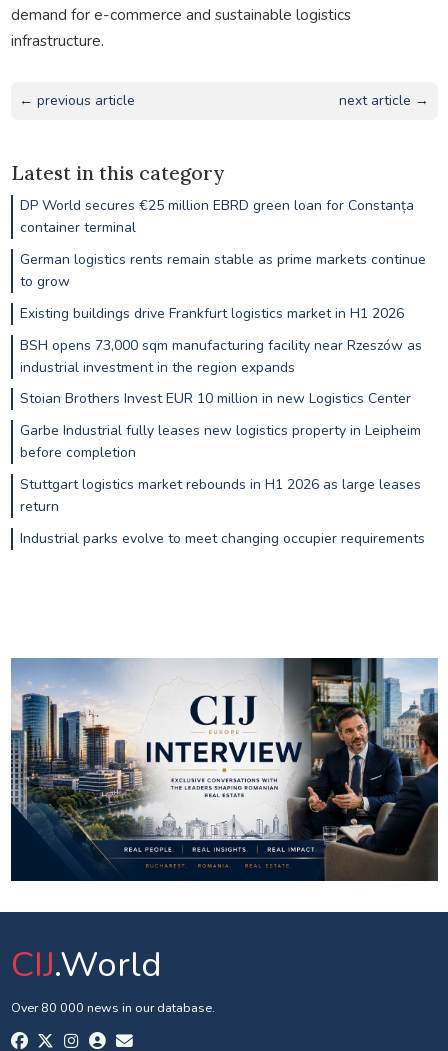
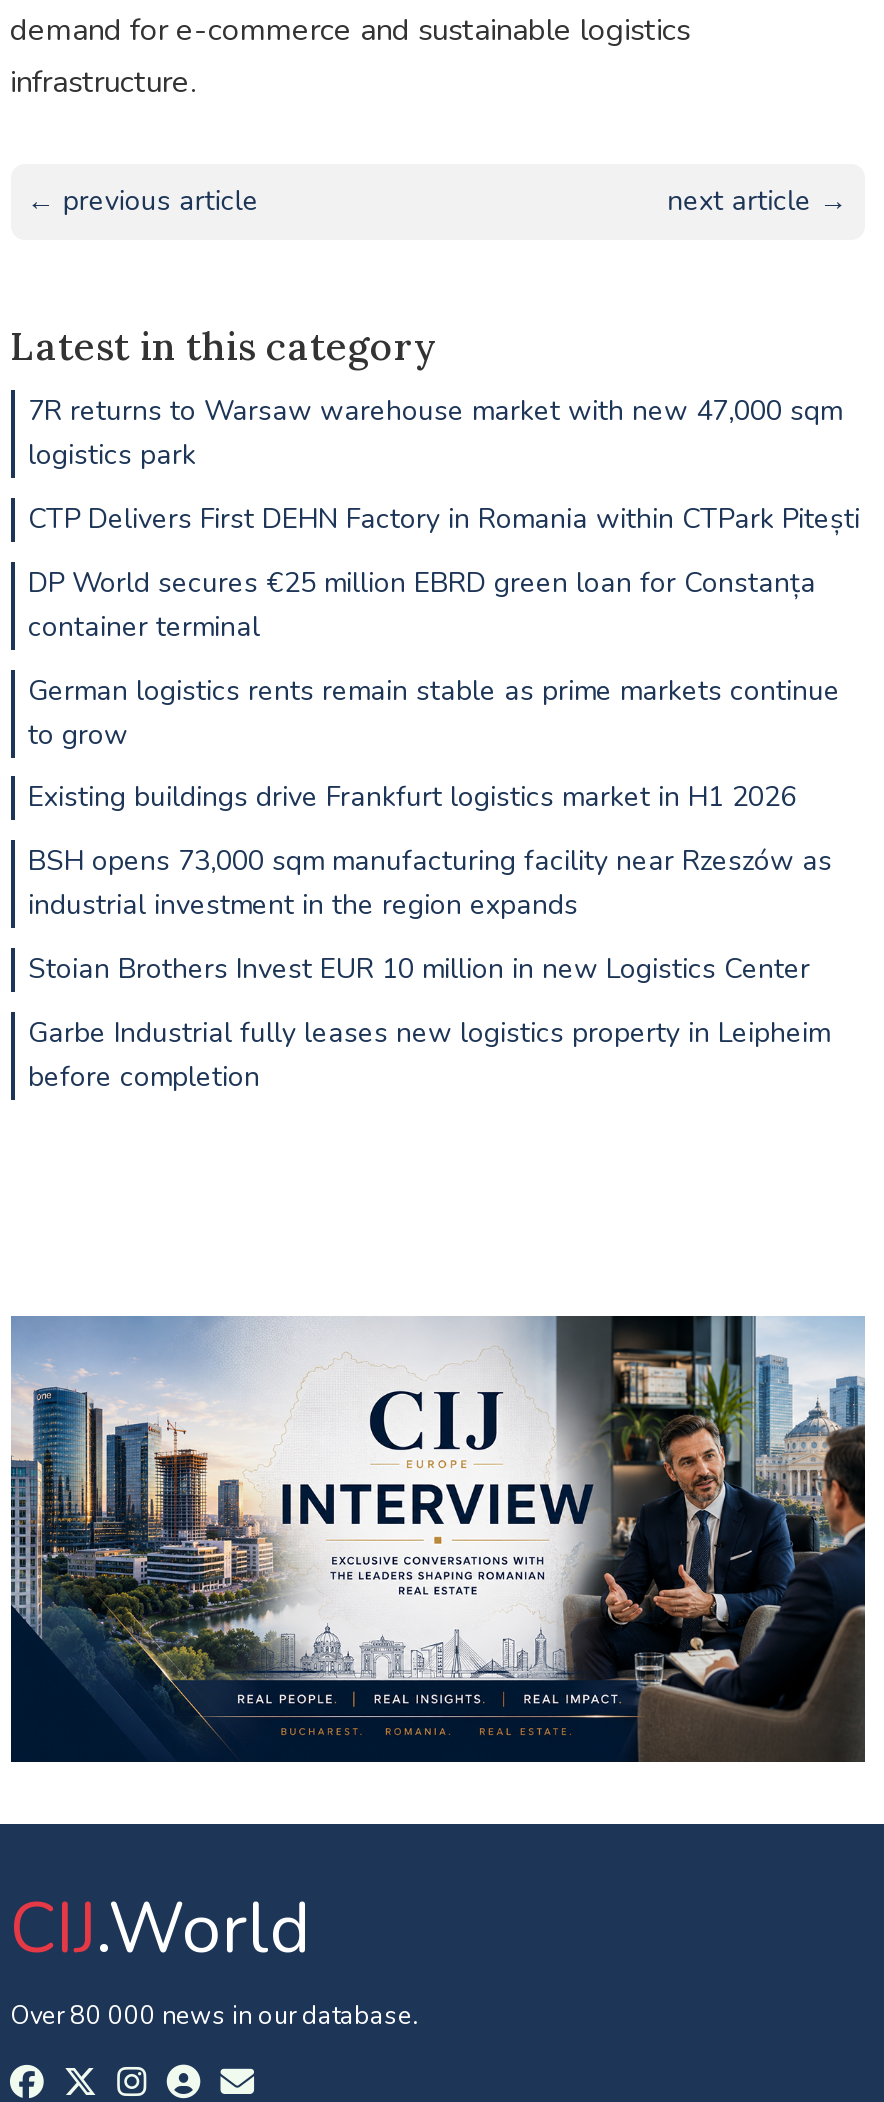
+ 7R returns to Warsaw warehouse market with new 47,000 sqm
+ logistics park
+ CTP Delivers First DEHN Factory in Romania within CTPark Pitești

moved down: DP World secures €25 million EBRD green loan for Constanța | container terminal | German logistics rents remain stable as prime markets continue | ... | Garbe Industrial fully leases new logistics property in Leipheim | before completion

- Stuttgart logistics market rebounds in H1 2026 as large leases
- return
- Industrial parks evolve to meet changing occupier requirements
